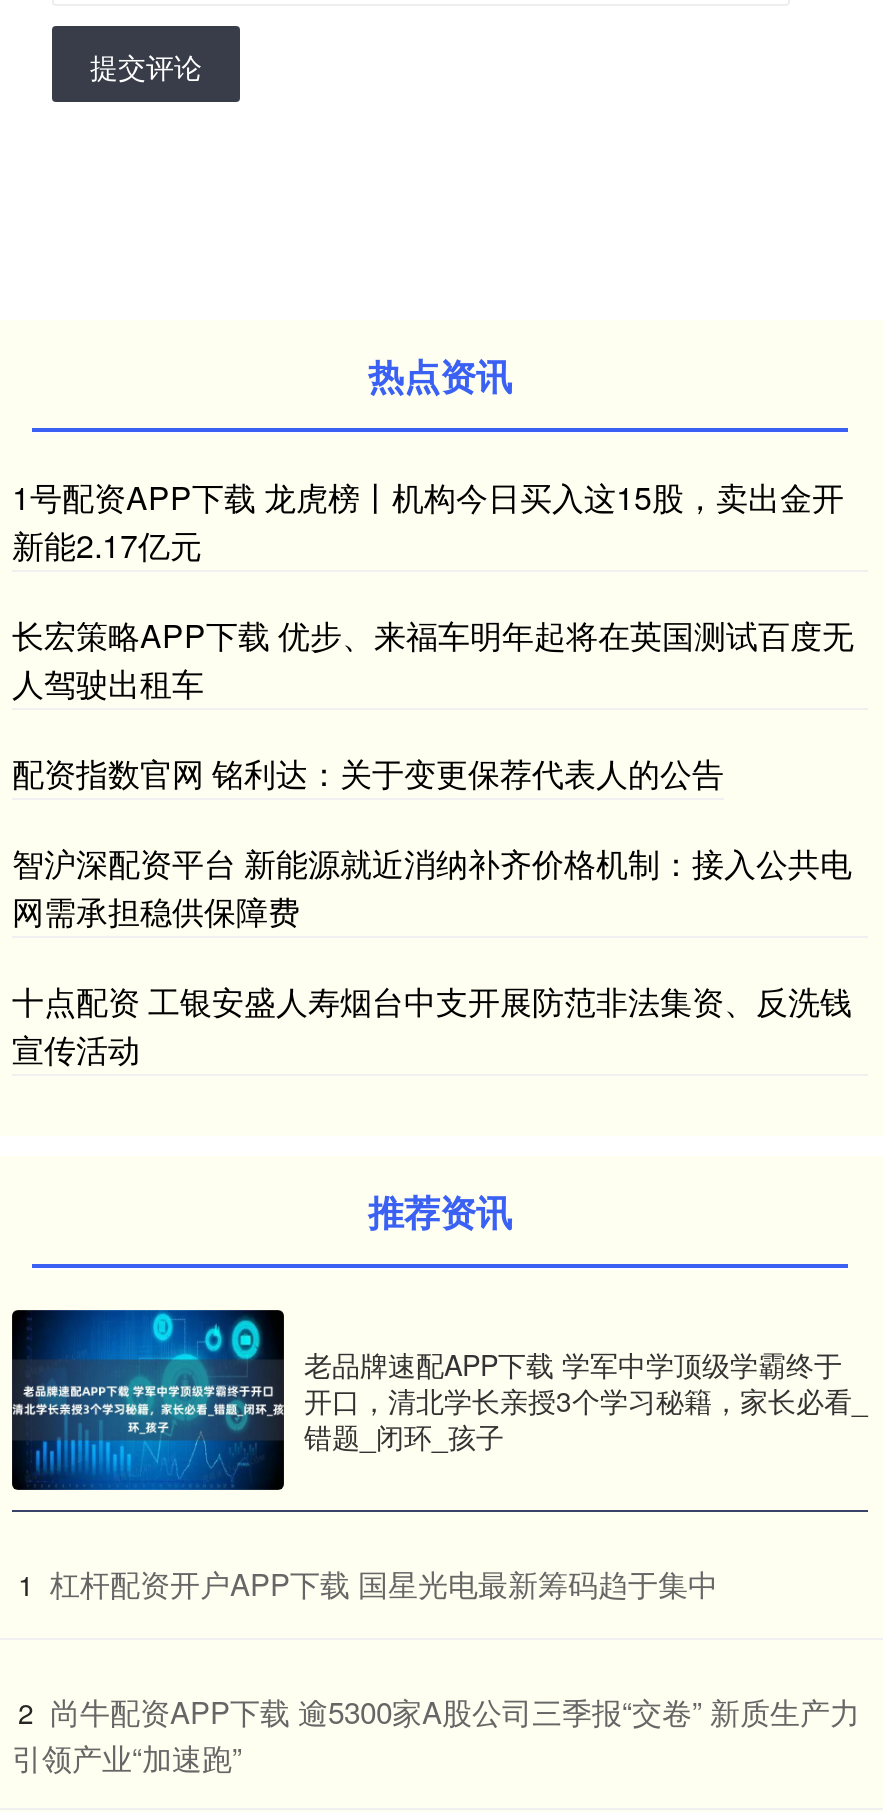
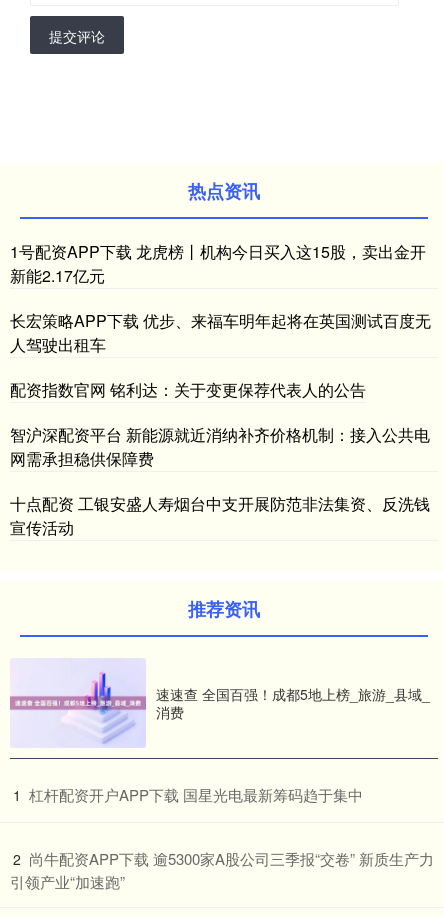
- [image]
- 老品牌速配APP下载 学军中学顶级学霸终于
- 开口，清北学长亲授3个学习秘籍，家长必看_
- 错题_闭环_孩子
+ [image]
+ 速速查 全国百强！成都5地上榜_旅游_县域_
+ 消费
